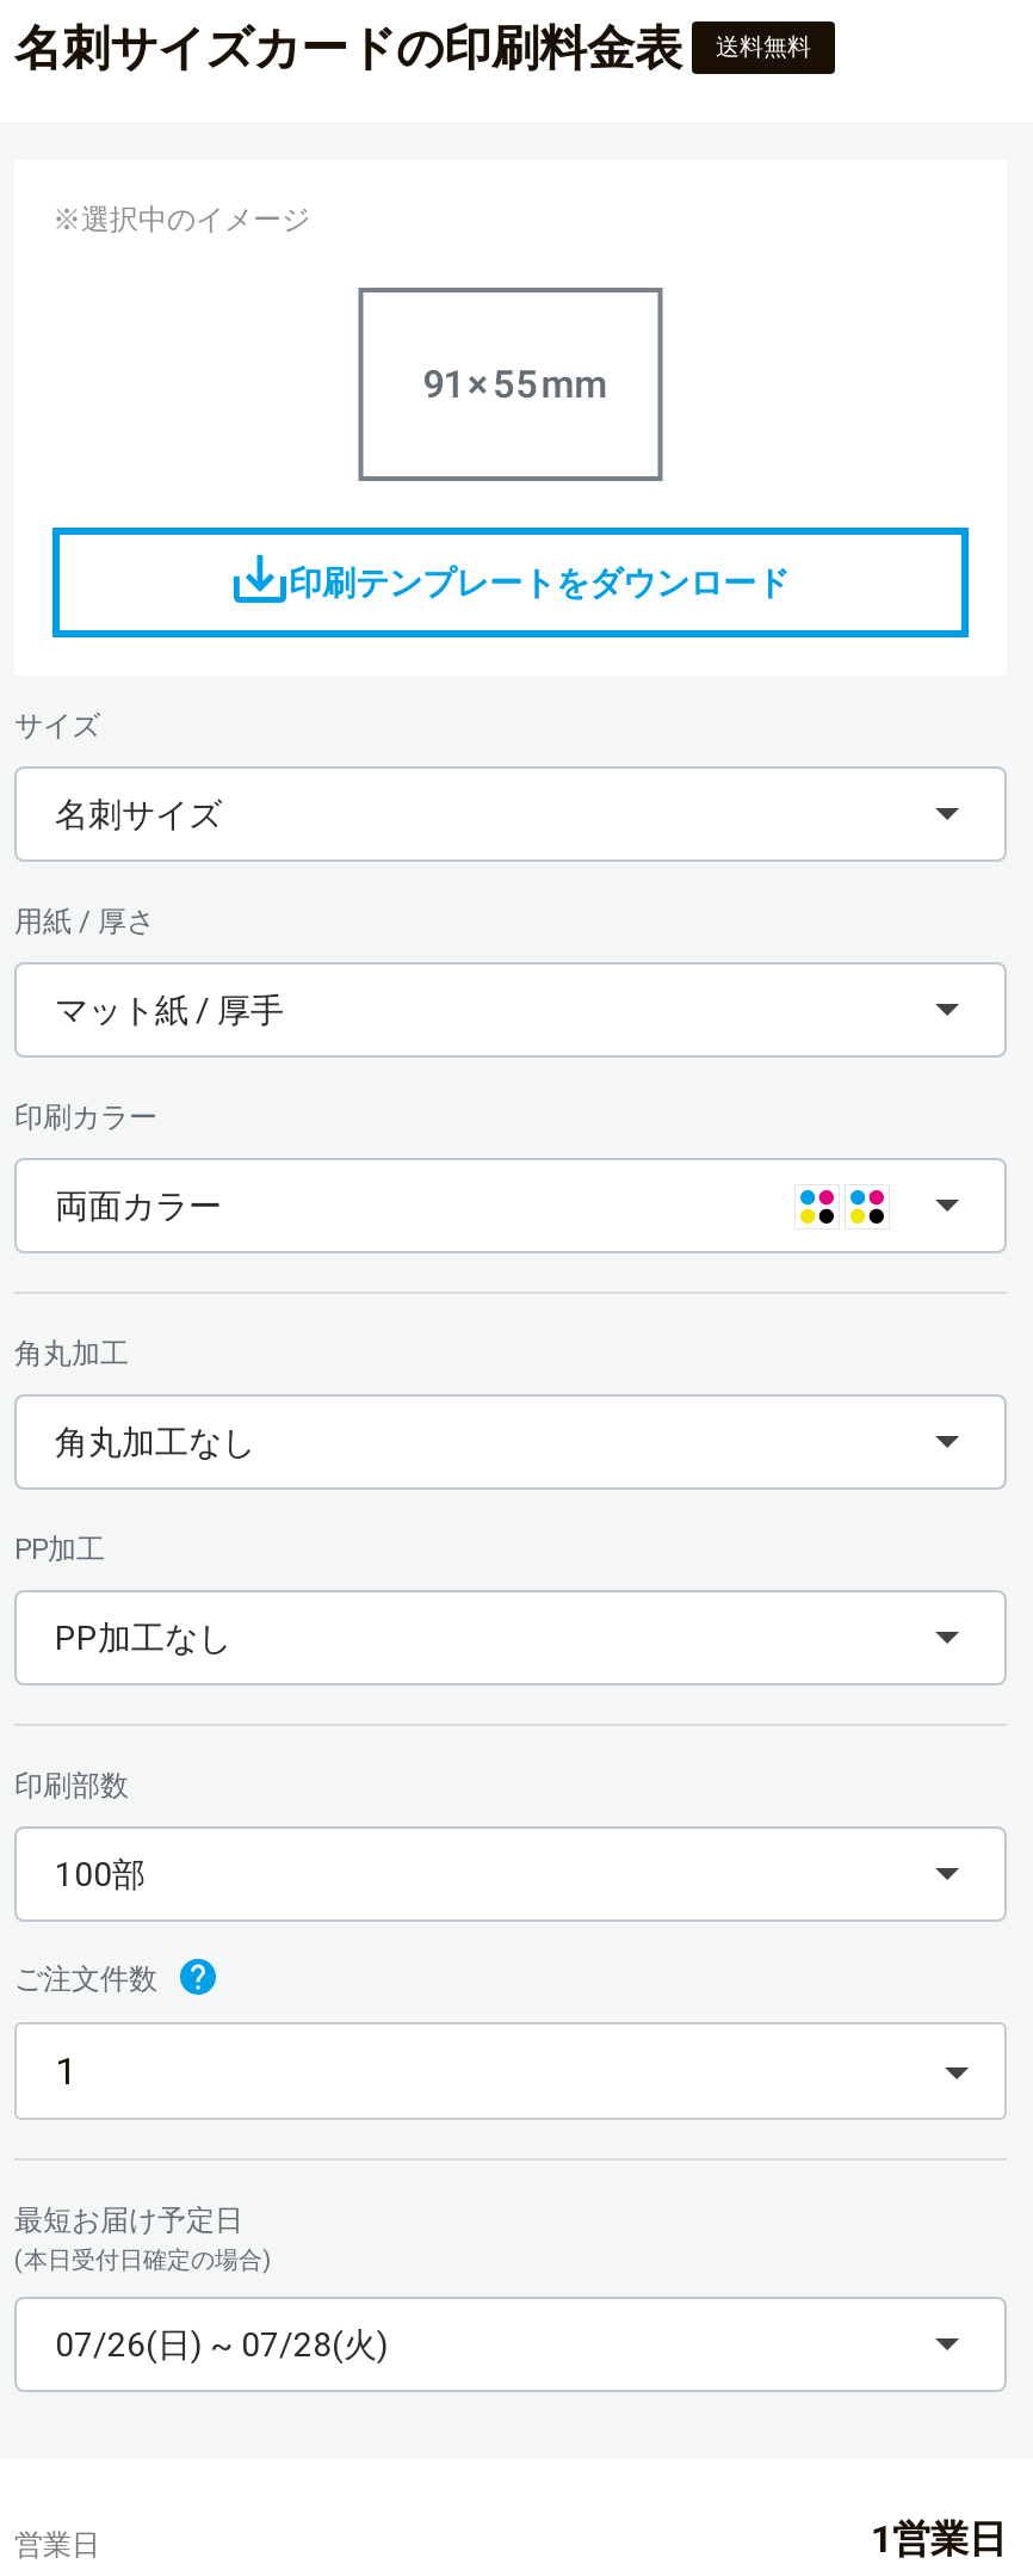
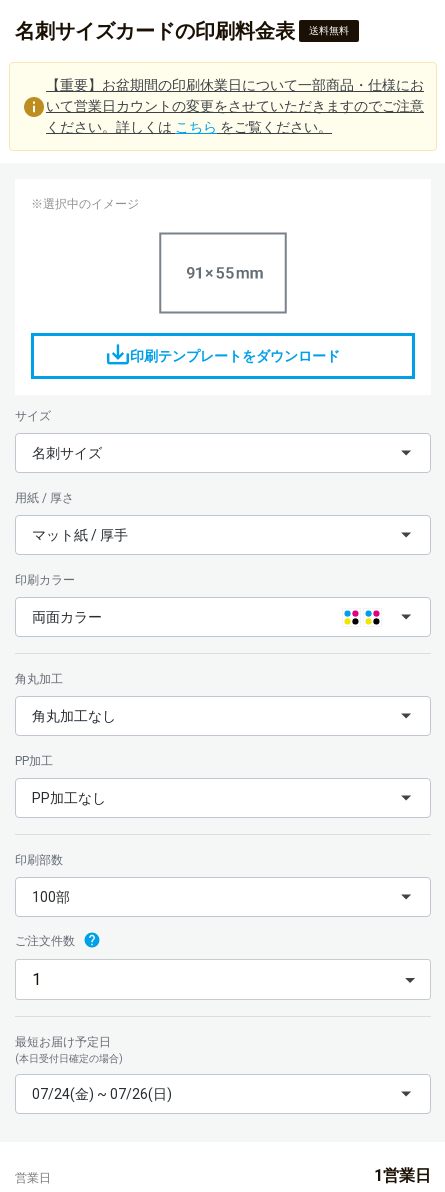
+ [image]
+ 【重要】お盆期間の印刷休業日について一部商品・仕様にお
+ いて営業日カウントの変更をさせていただきますのでご注意
+ ください。詳しくはこちらをご覧ください。

- 07/26(日) ~ 07/28(火)
+ 07/24(金) ~ 07/26(日)
